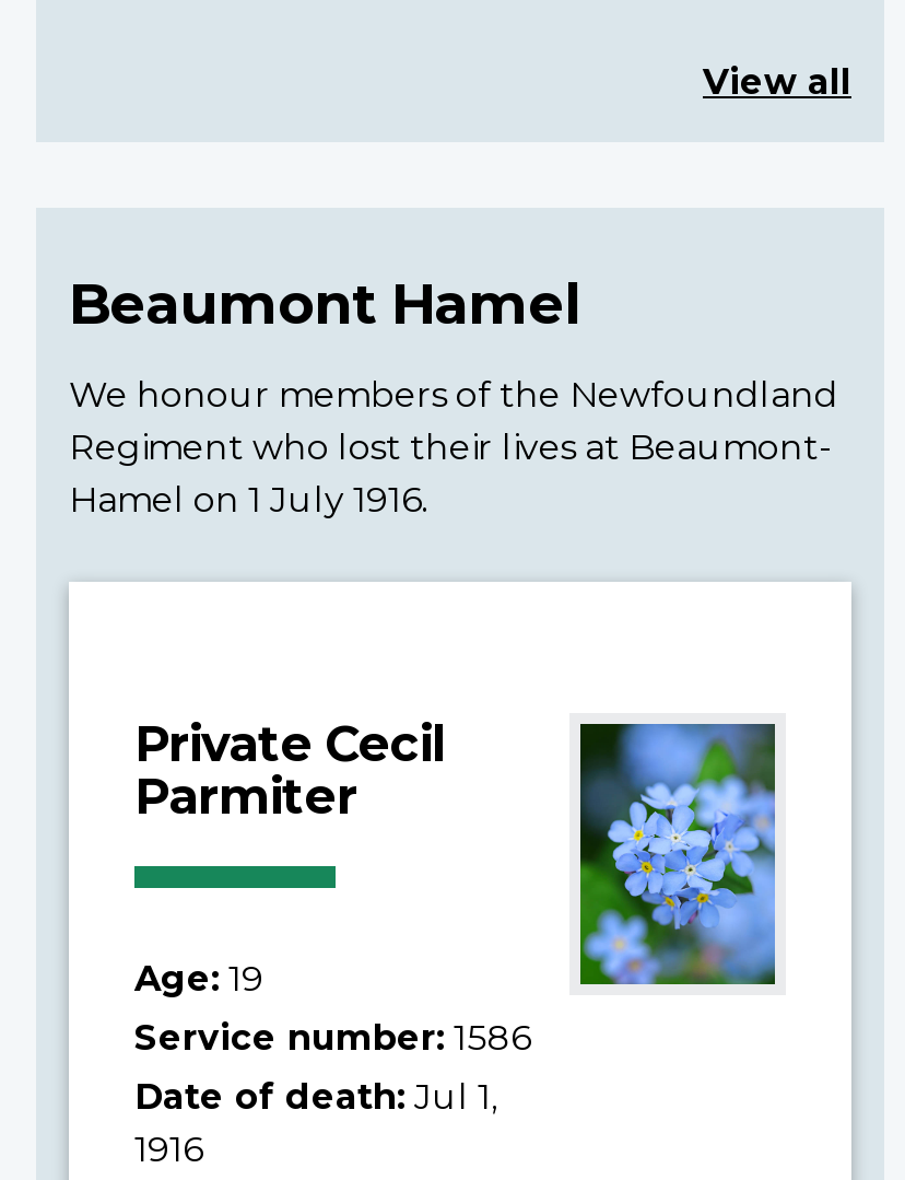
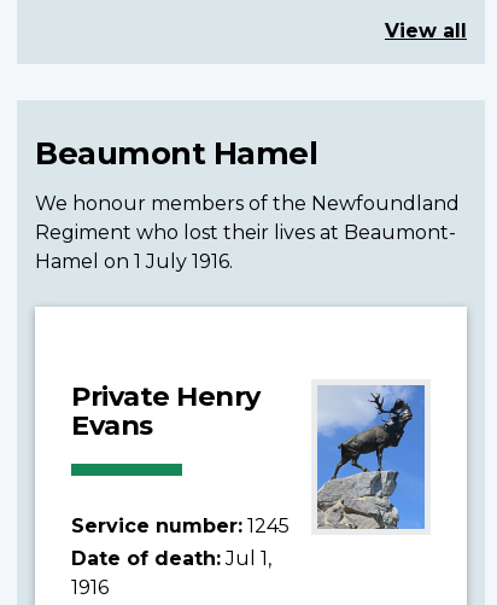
- Private Cecil
- Parmiter
+ Private Henry
+ Evans

- [image]
- Age: 19
- Service number: 1586
+ [image]
+ Service number: 1245
